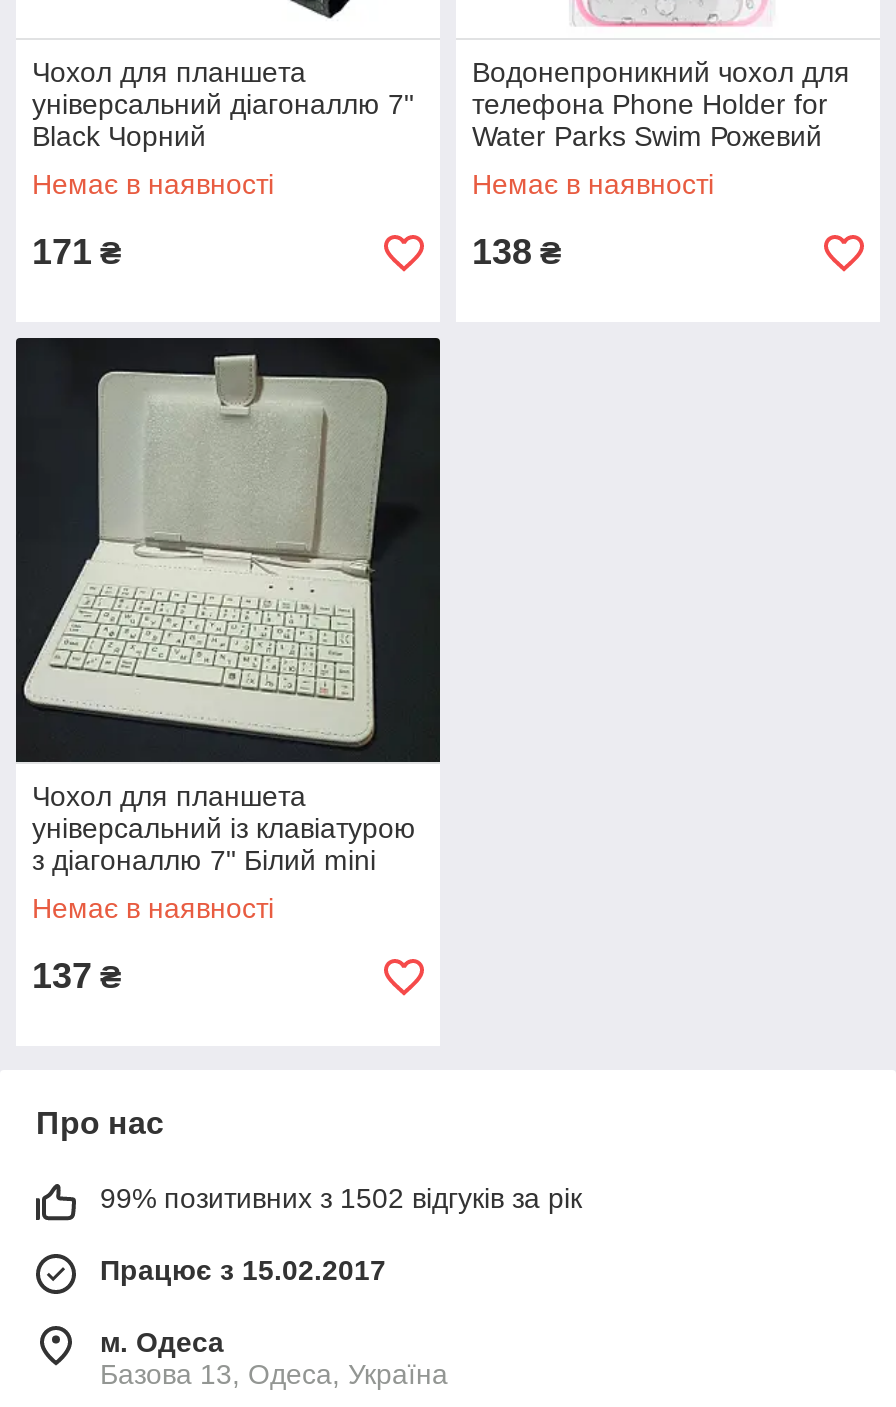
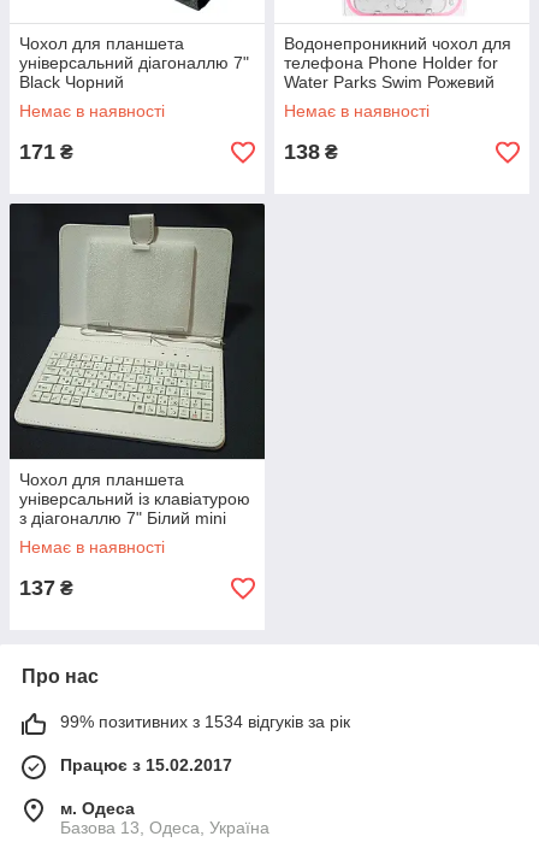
- 99% позитивних з 1502 відгуків за рік
+ 99% позитивних з 1534 відгуків за рік
